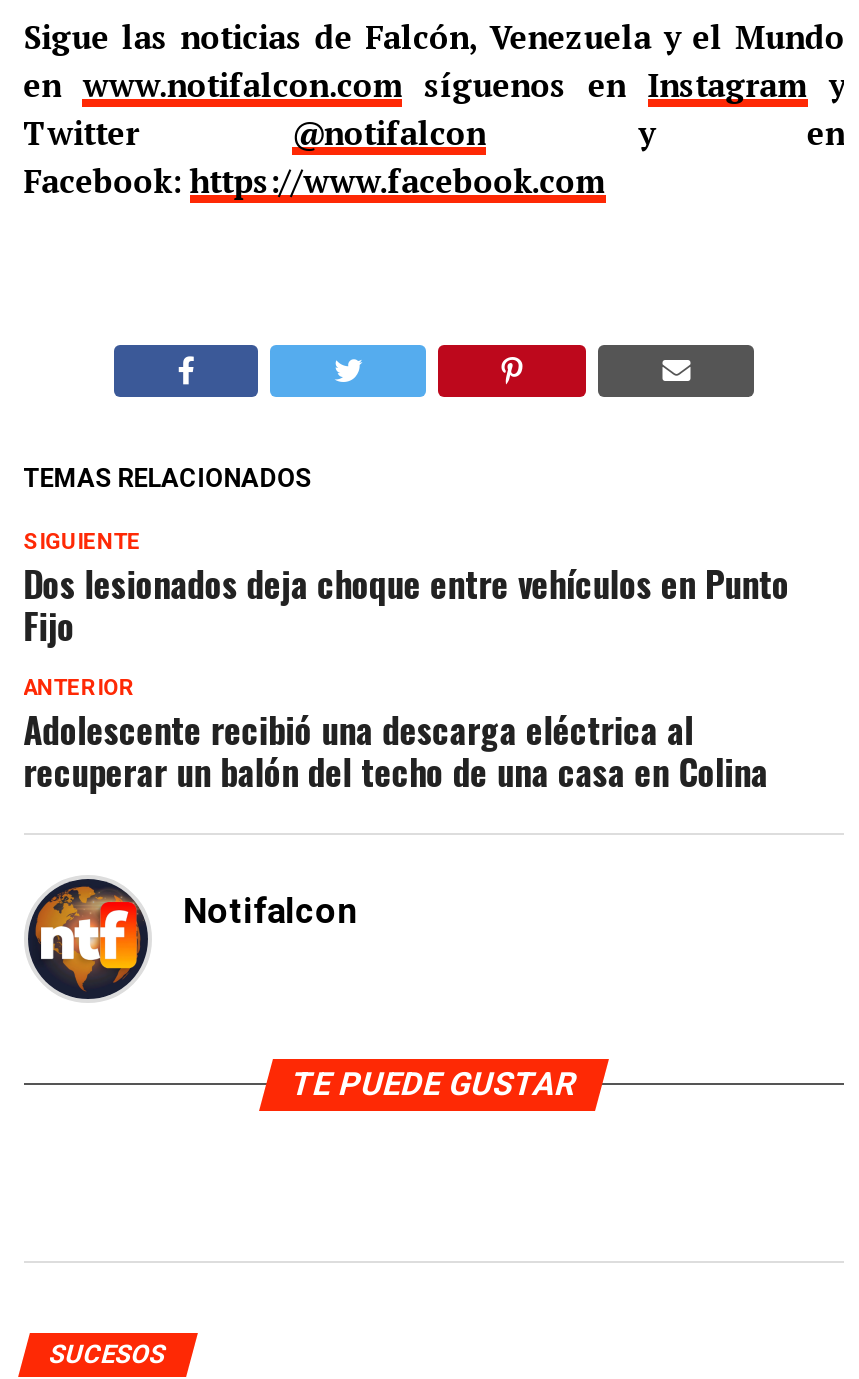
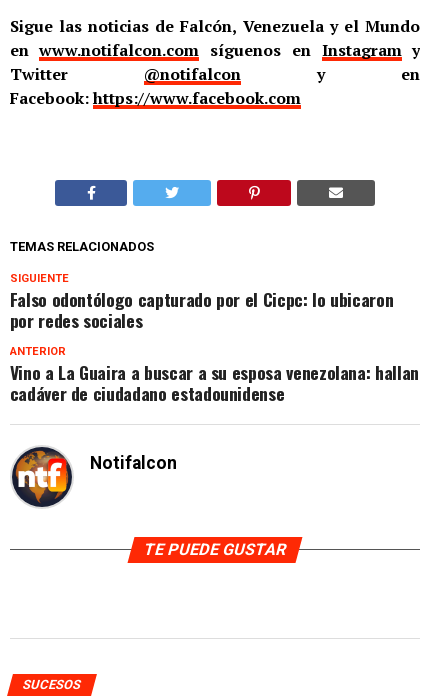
- Dos lesionados deja choque entre vehículos en Punto
- Fijo
+ Falso odontólogo capturado por el Cicpc: lo ubicaron
+ por redes sociales

- Adolescente recibió una descarga eléctrica al
- recuperar un balón del techo de una casa en Colina
+ Vino a La Guaira a buscar a su esposa venezolana: hallan
+ cadáver de ciudadano estadounidense
